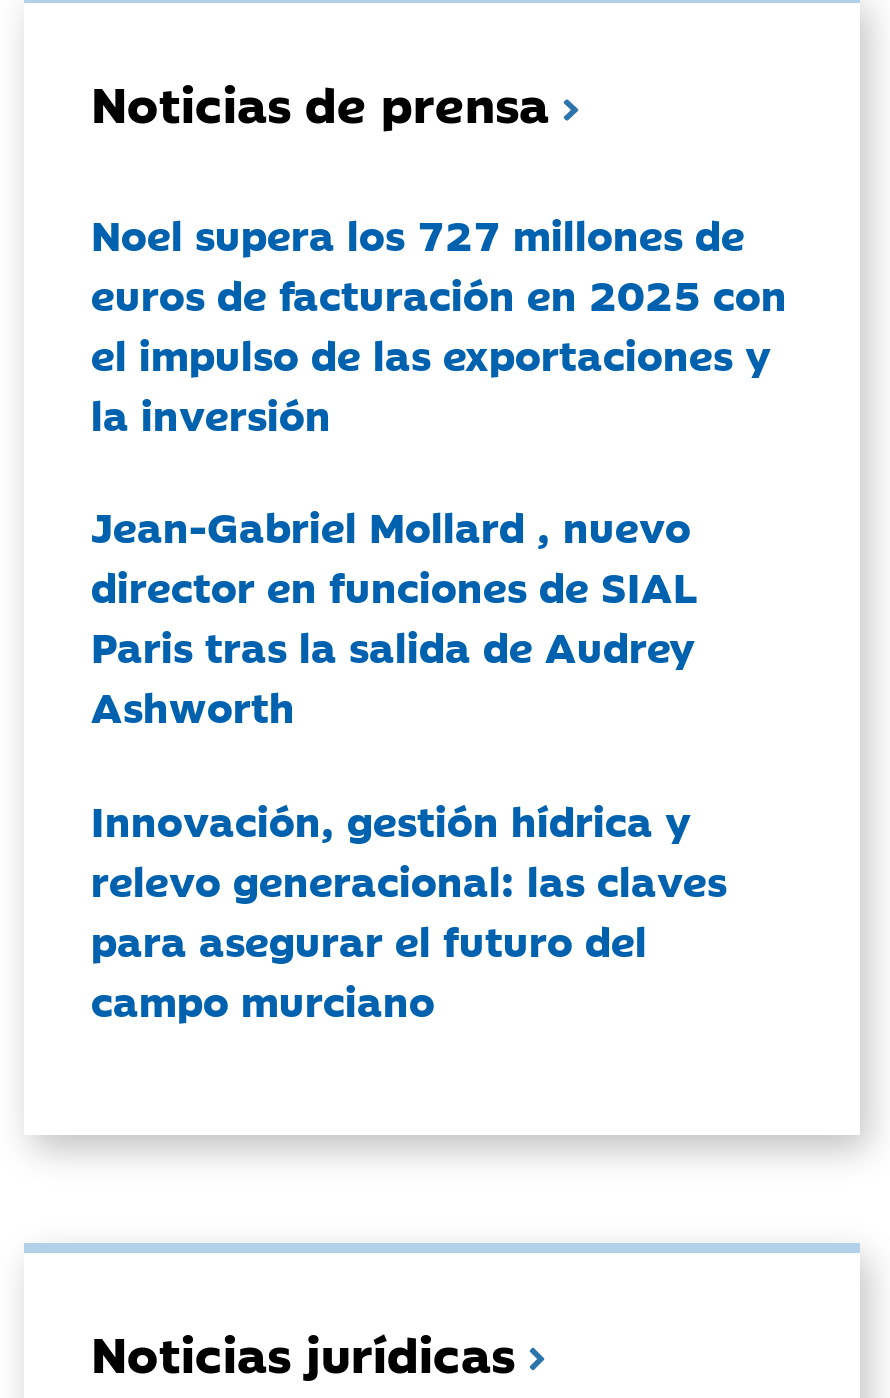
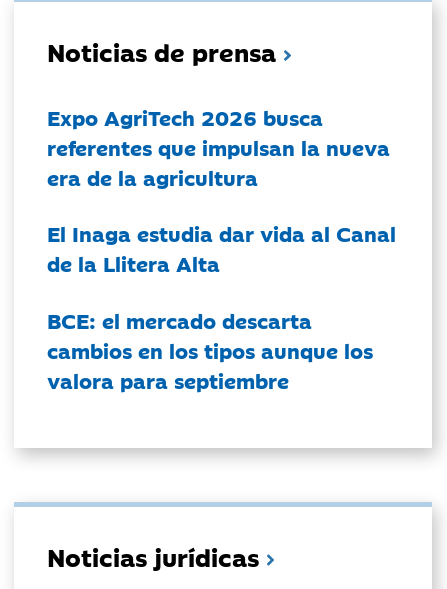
- Noel supera los 727 millones de
- euros de facturación en 2025 con
- el impulso de las exportaciones y
- la inversión
+ Expo AgriTech 2026 busca
+ referentes que impulsan la nueva
+ era de la agricultura

- Jean-Gabriel Mollard , nuevo
- director en funciones de SIAL
- Paris tras la salida de Audrey
- Ashworth
+ El Inaga estudia dar vida al Canal
+ de la Llitera Alta

- Innovación, gestión hídrica y
- relevo generacional: las claves
- para asegurar el futuro del
- campo murciano
+ BCE: el mercado descarta
+ cambios en los tipos aunque los
+ valora para septiembre
